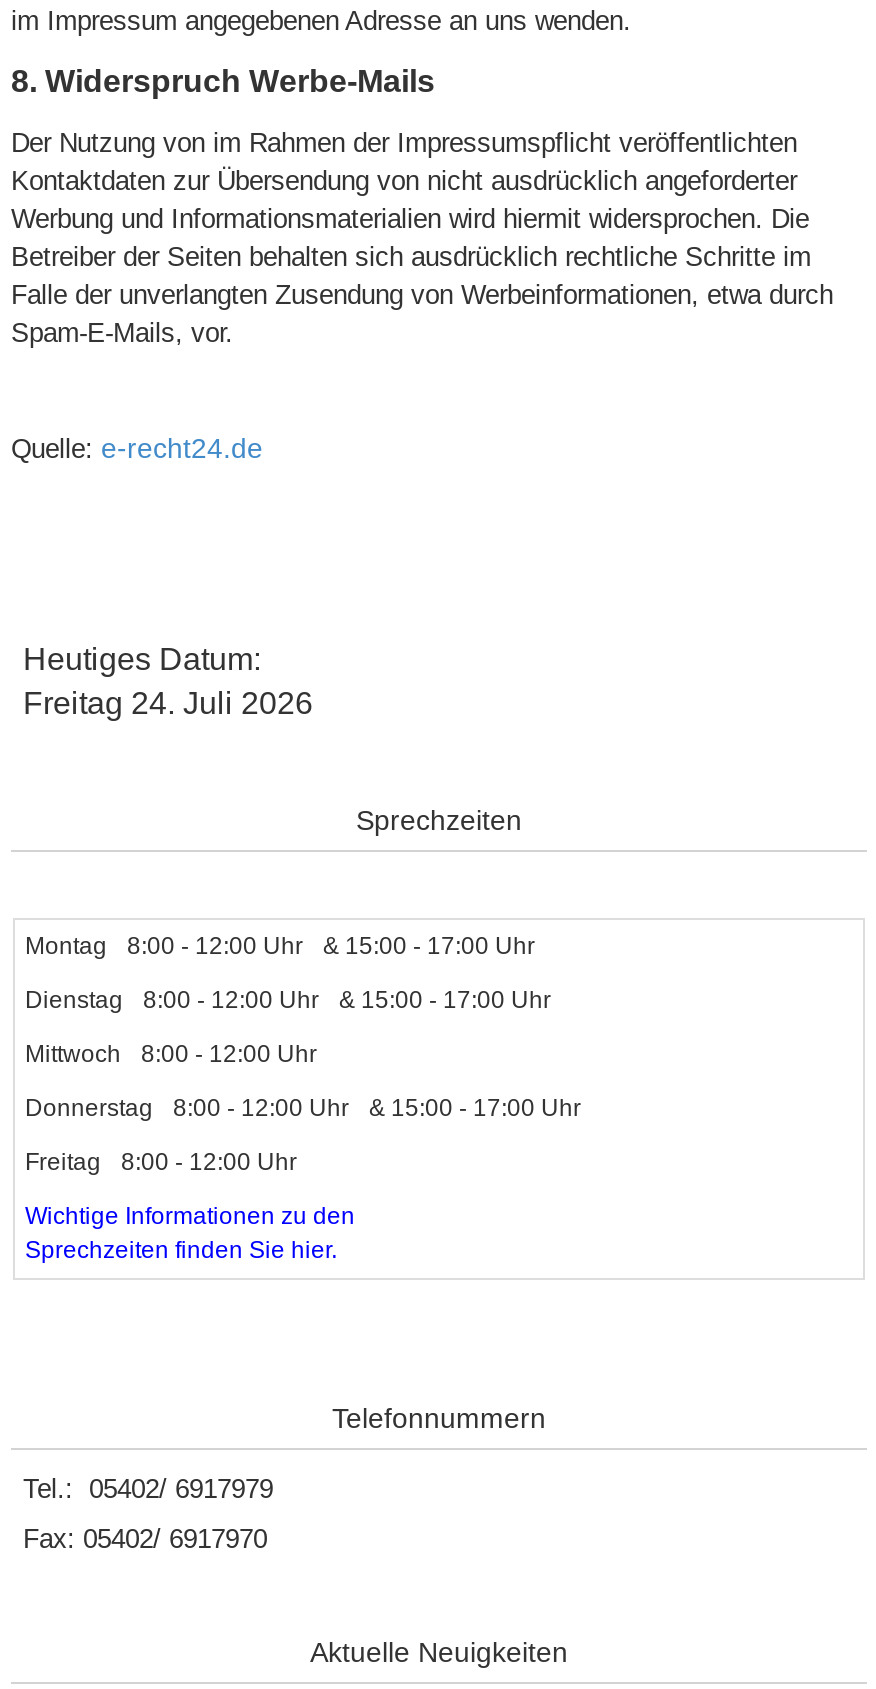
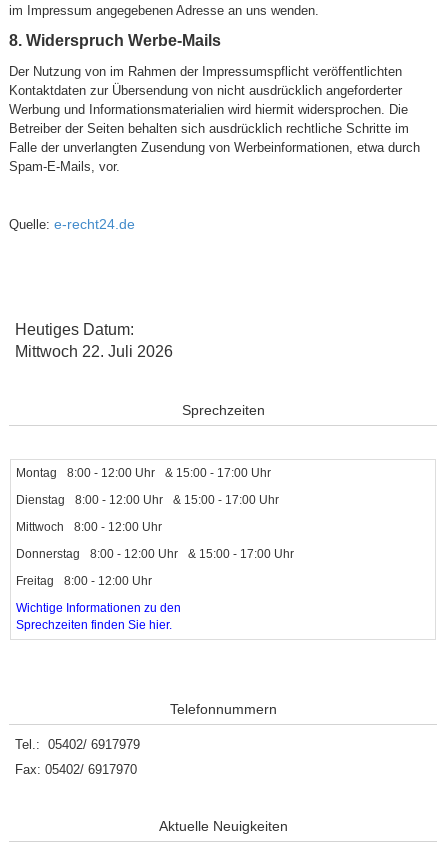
- Freitag 24. Juli 2026
+ Mittwoch 22. Juli 2026
